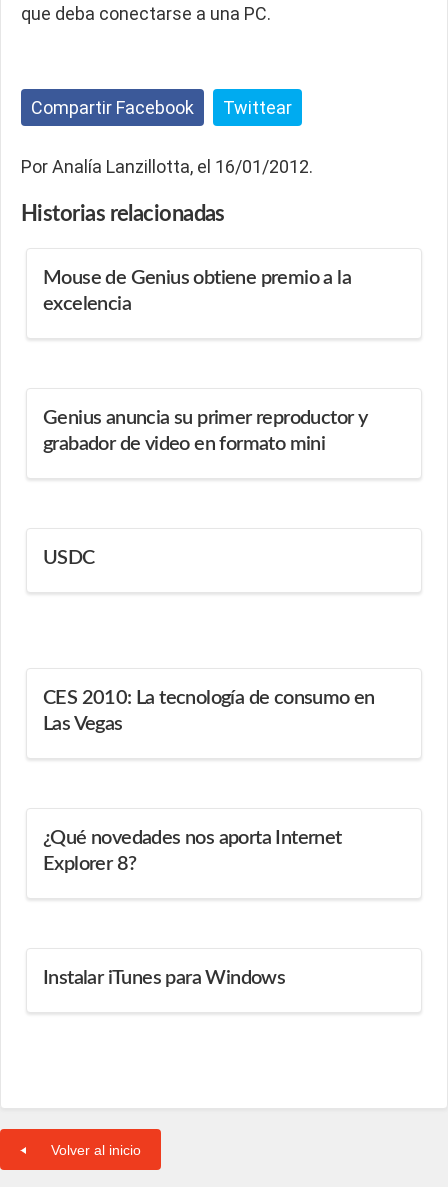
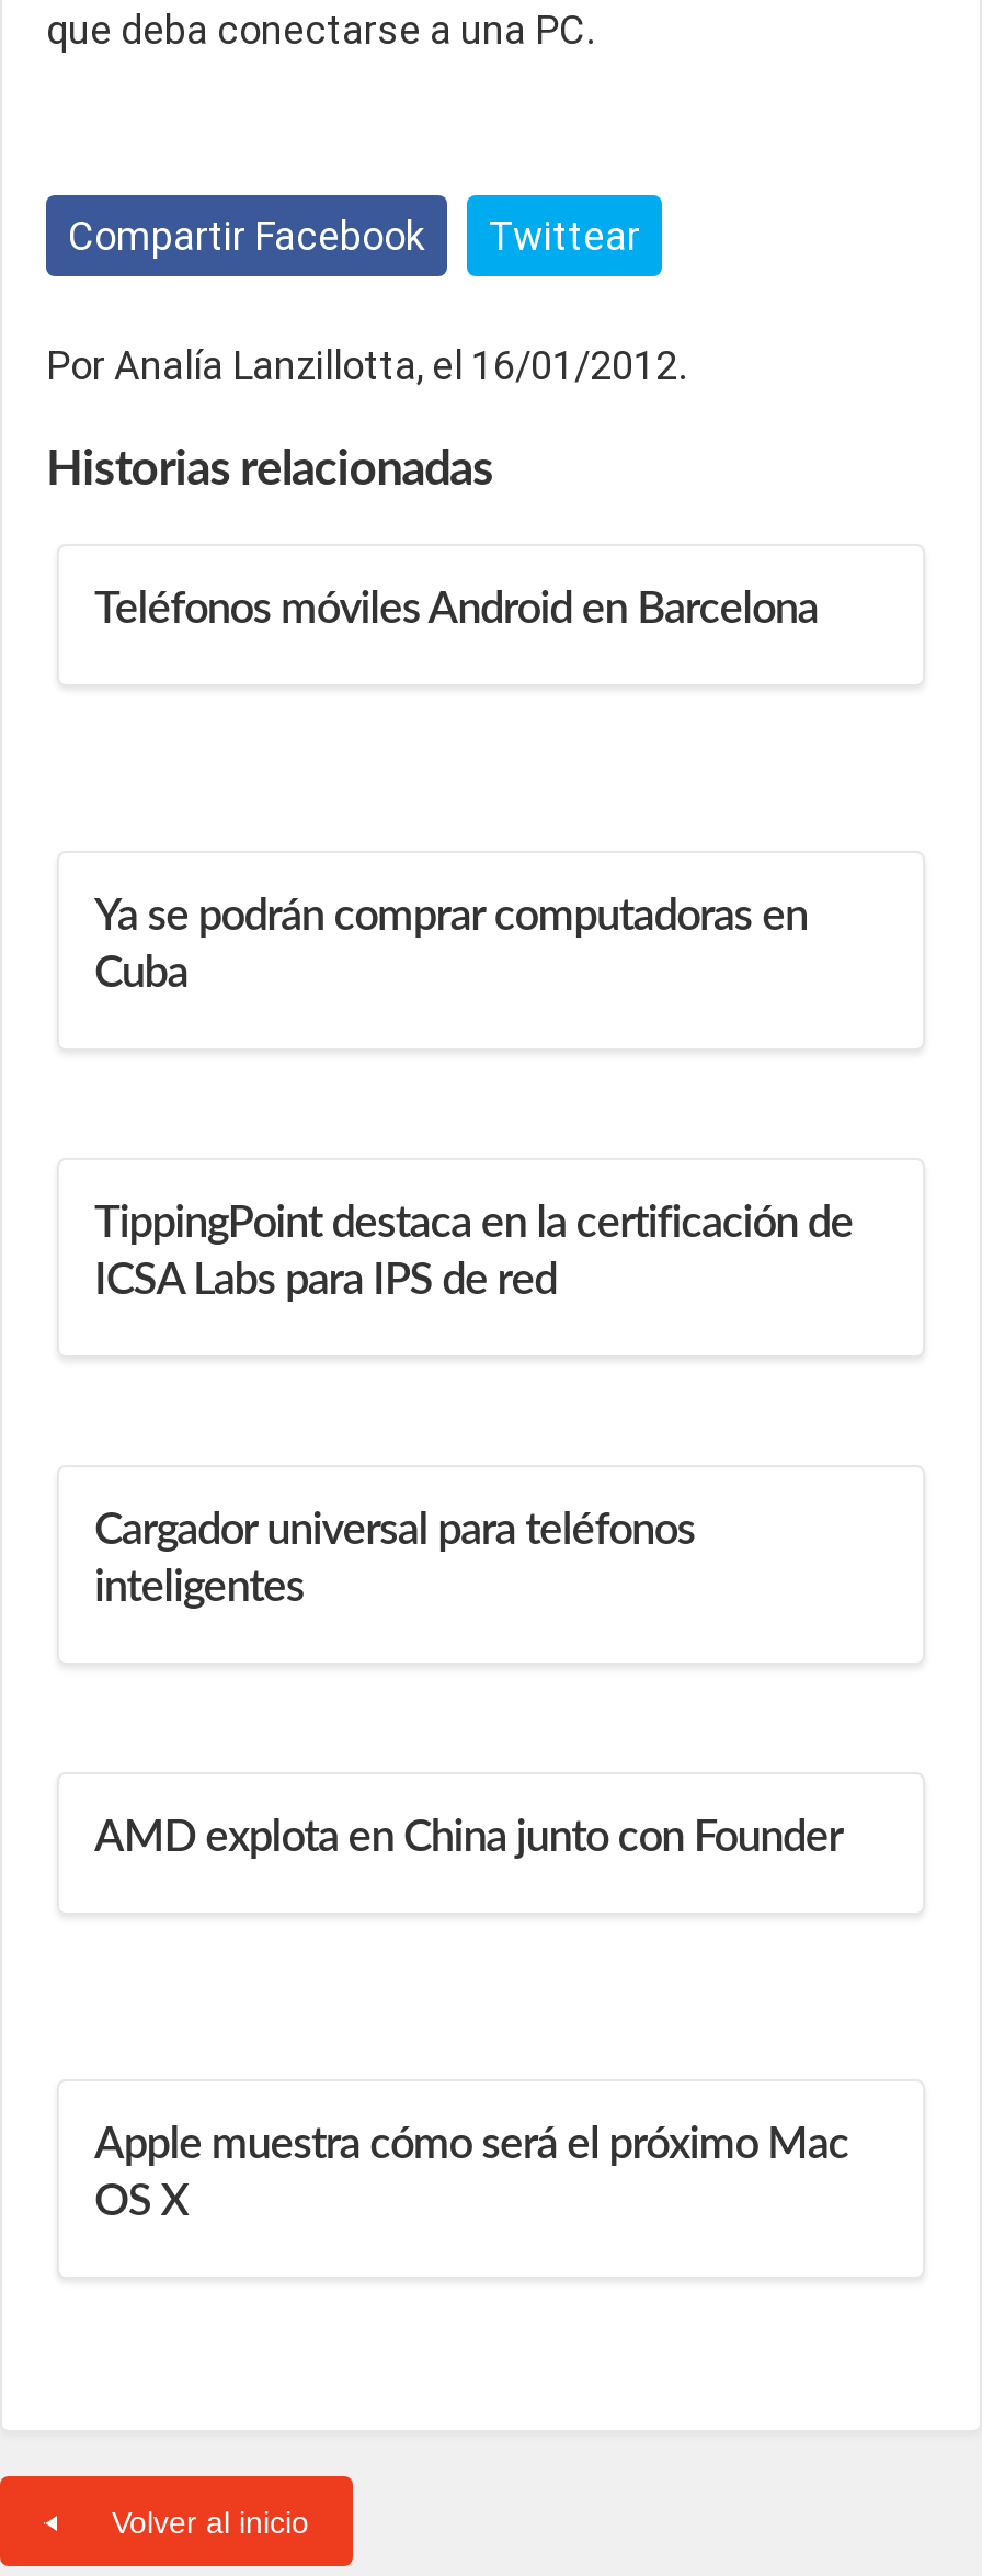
- Mouse de Genius obtiene premio a la
- excelencia
+ Teléfonos móviles Android en Barcelona

- Genius anuncia su primer reproductor y
- grabador de video en formato mini
+ Ya se podrán comprar computadoras en
+ Cuba

- USDC
+ TippingPoint destaca en la certificación de
+ ICSA Labs para IPS de red

- CES 2010: La tecnología de consumo en
- Las Vegas
+ Cargador universal para teléfonos
+ inteligentes

- ¿Qué novedades nos aporta Internet
- Explorer 8?
+ AMD explota en China junto con Founder

- Instalar iTunes para Windows
+ Apple muestra cómo será el próximo Mac
+ OS X
